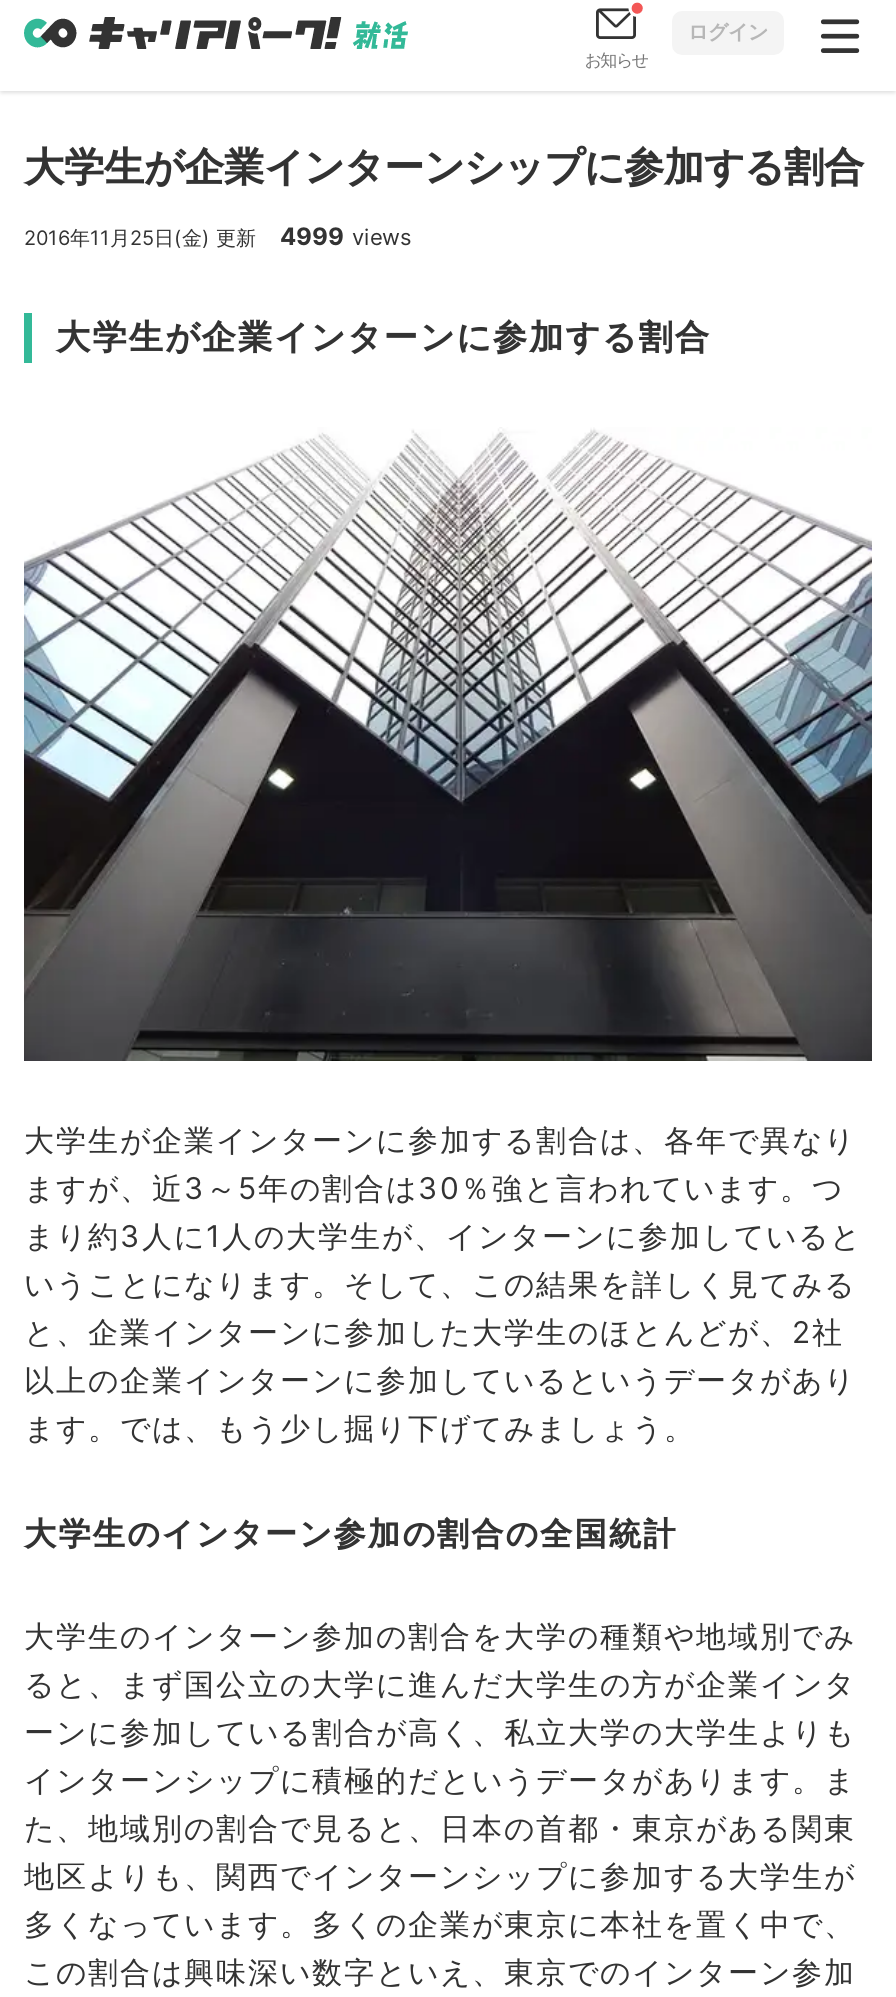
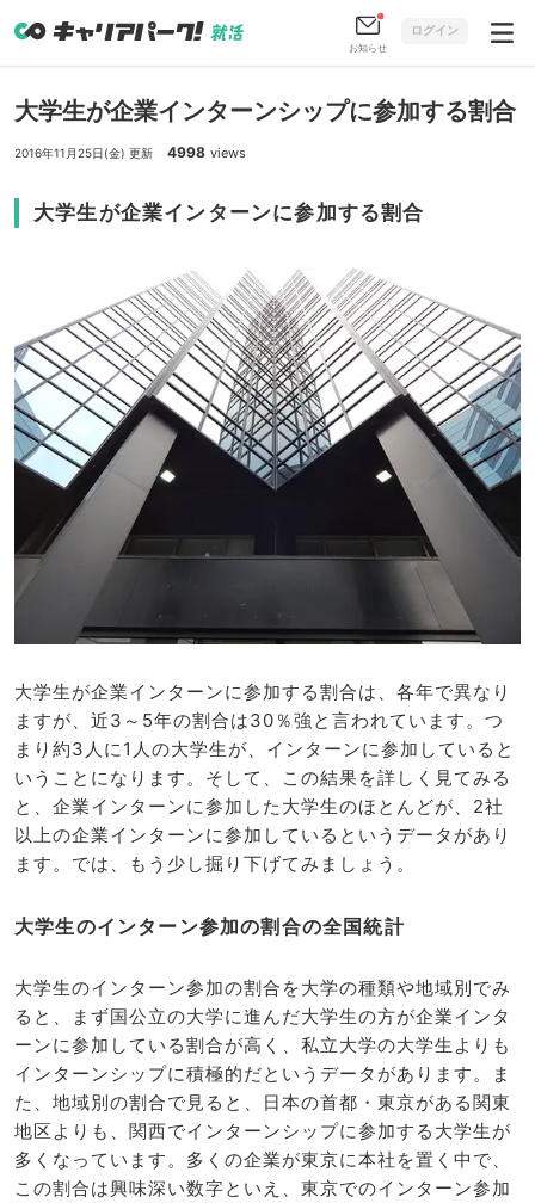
- 2016年11月25日(金) 更新 4999 views
+ 2016年11月25日(金) 更新 4998 views
